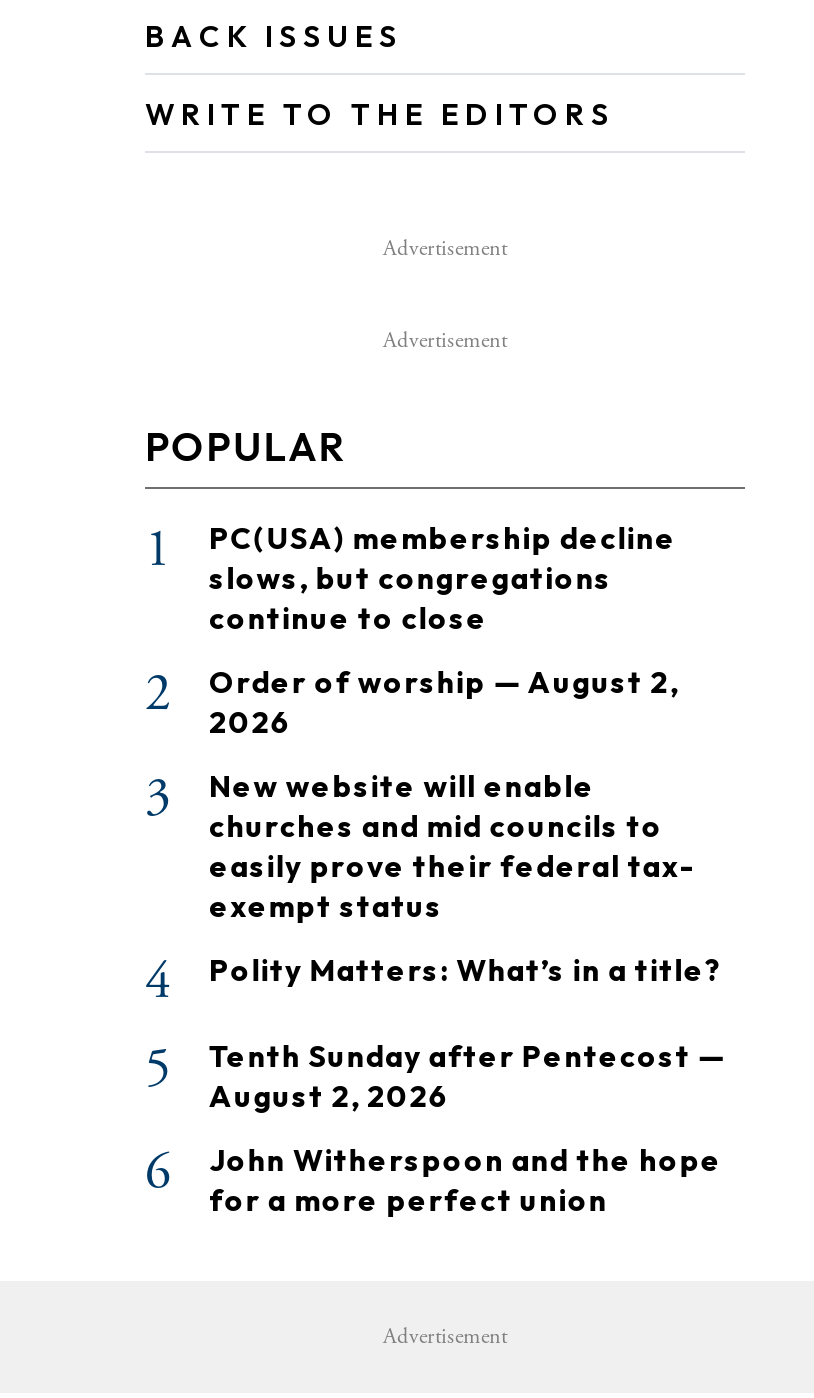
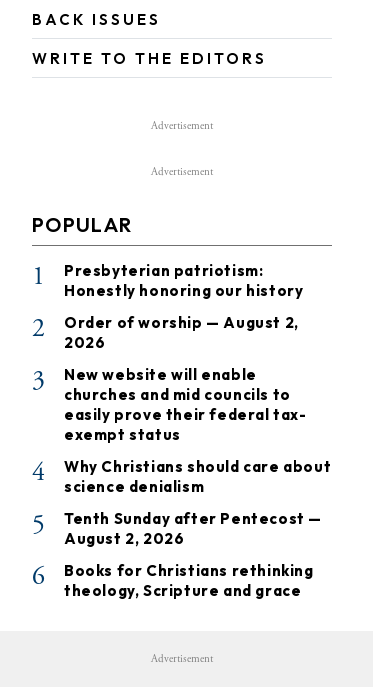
- PC(USA) membership decline
- slows, but congregations
- continue to close
+ Presbyterian patriotism:
+ Honestly honoring our history

- Polity Matters: What’s in a title?
+ Why Christians should care about
+ science denialism

- John Witherspoon and the hope
- for a more perfect union
+ Books for Christians rethinking
+ theology, Scripture and grace
